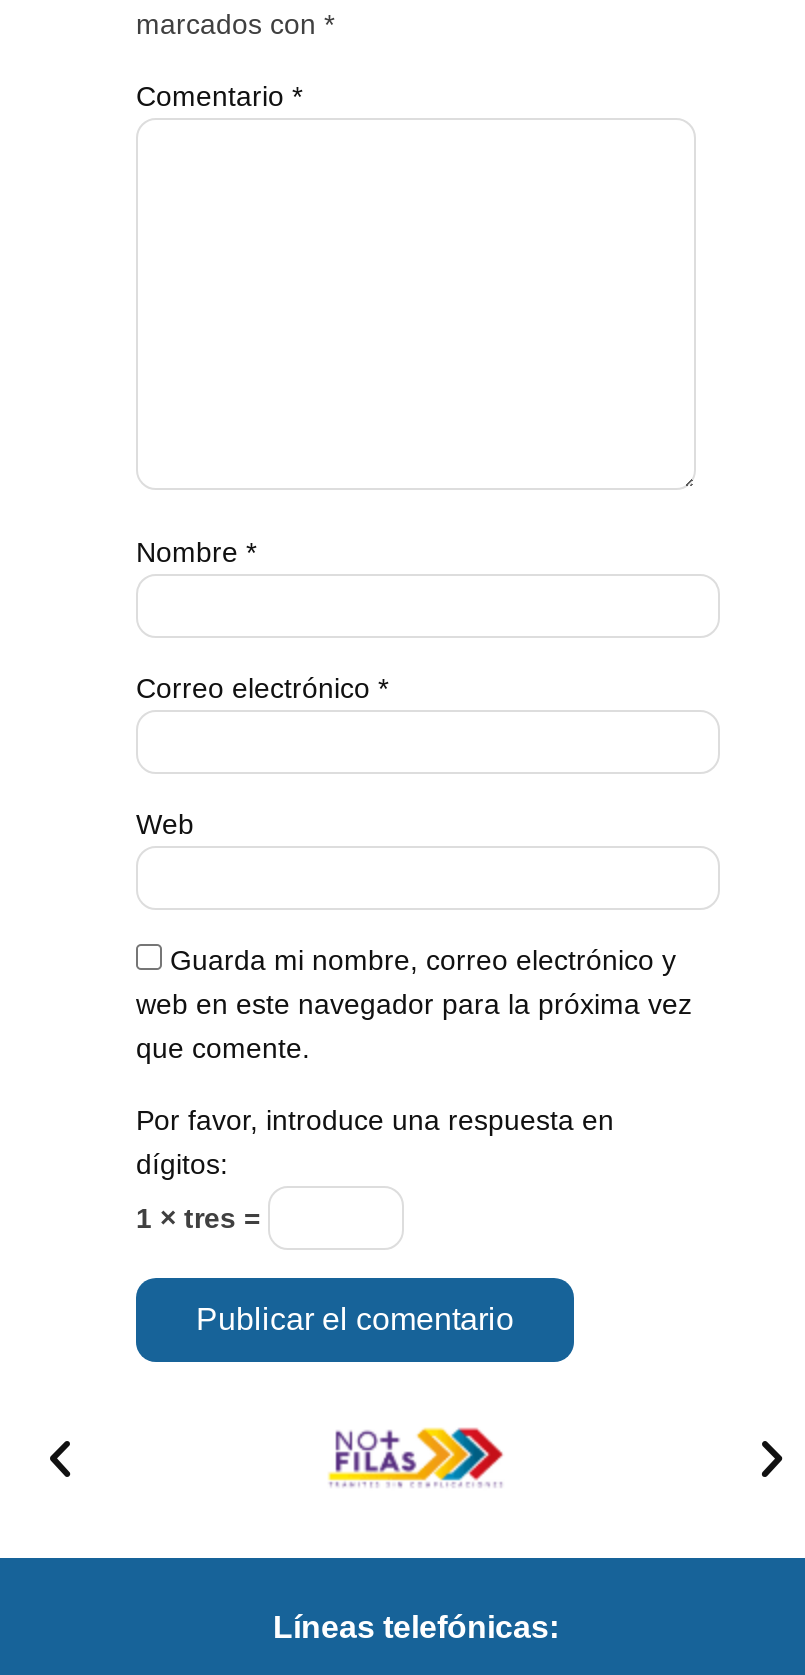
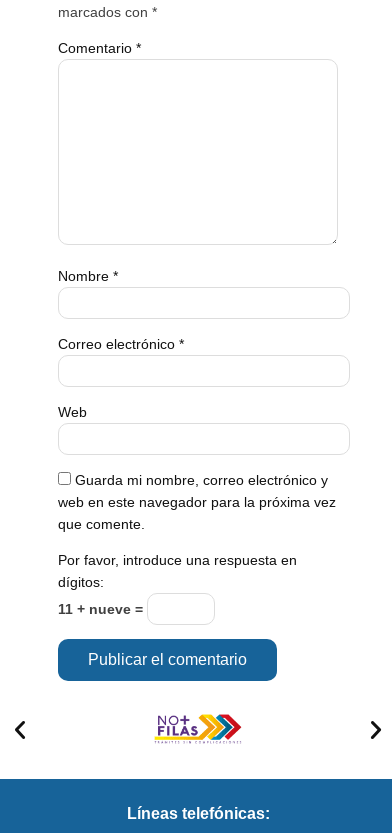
- 1 × tres =
+ 11 + nueve =
